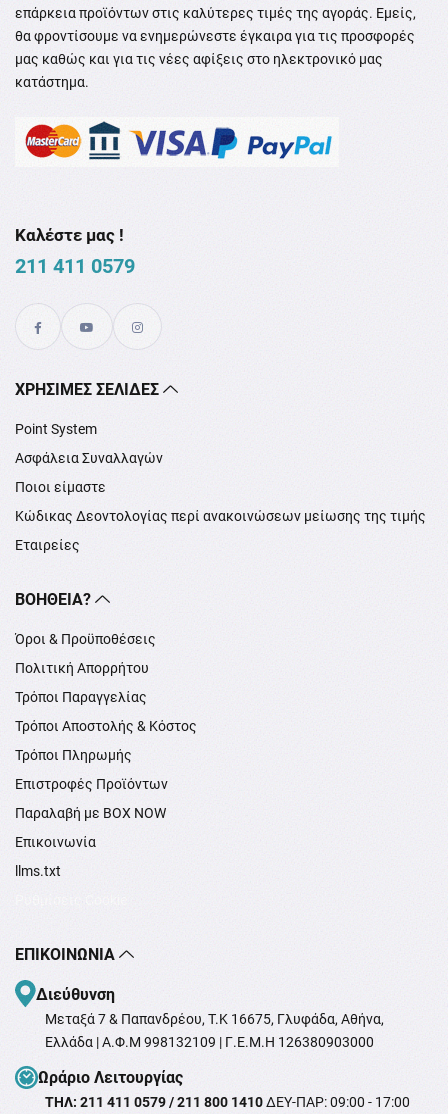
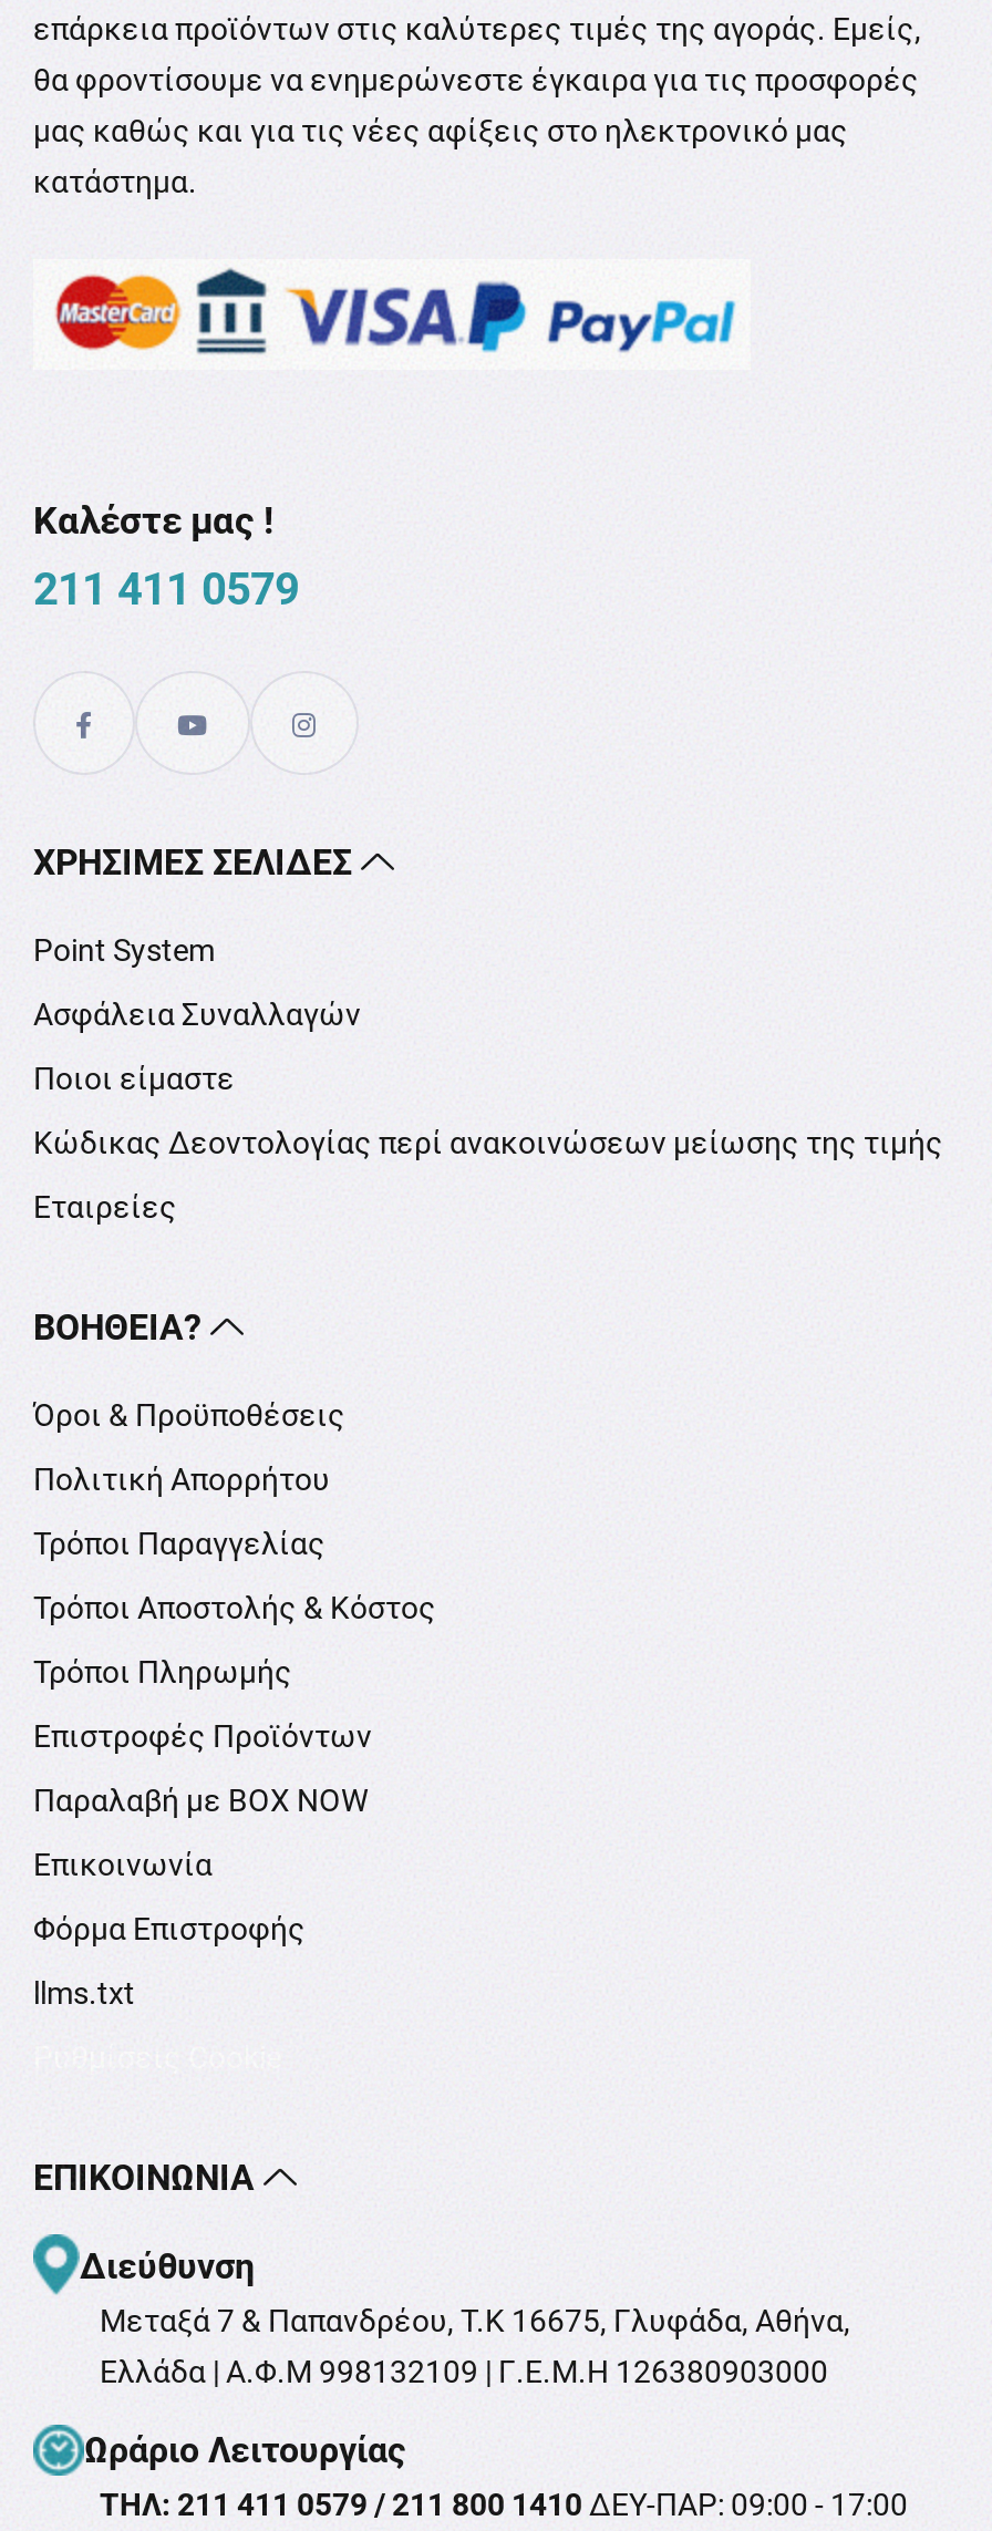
+ Φόρμα Επιστροφής
